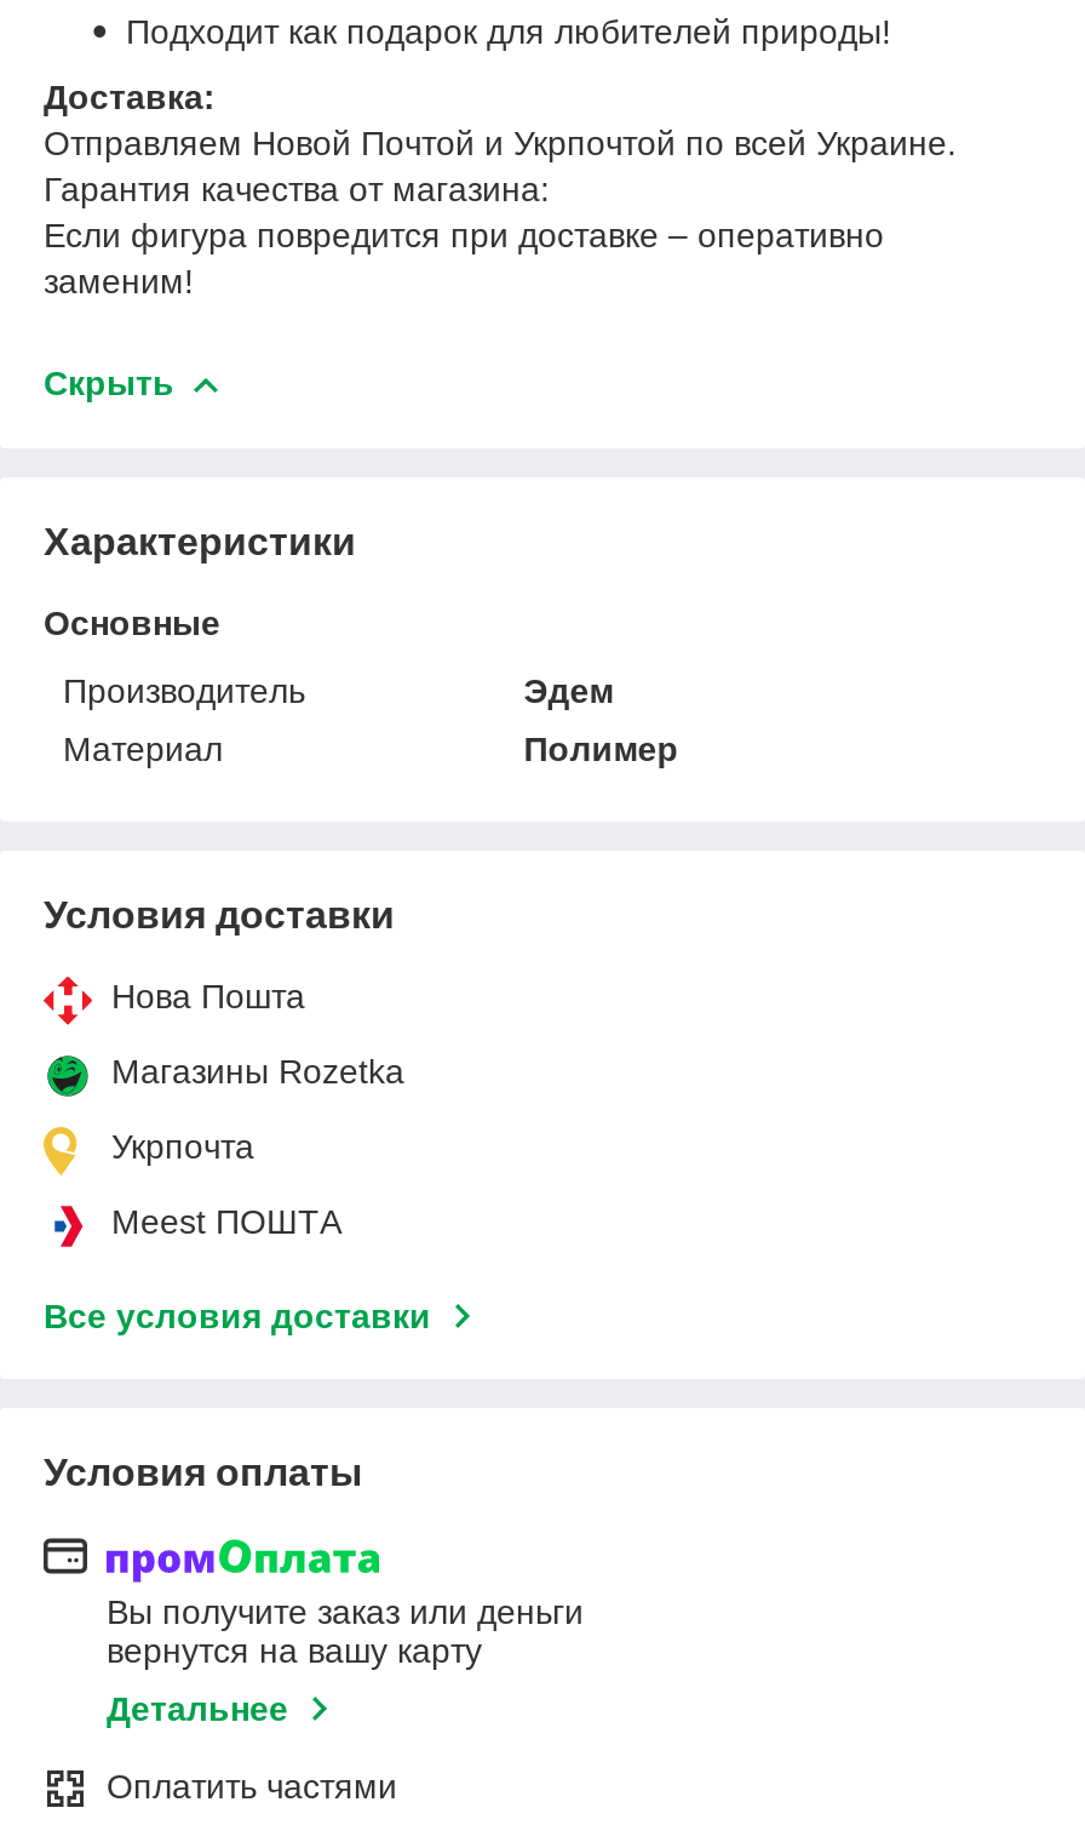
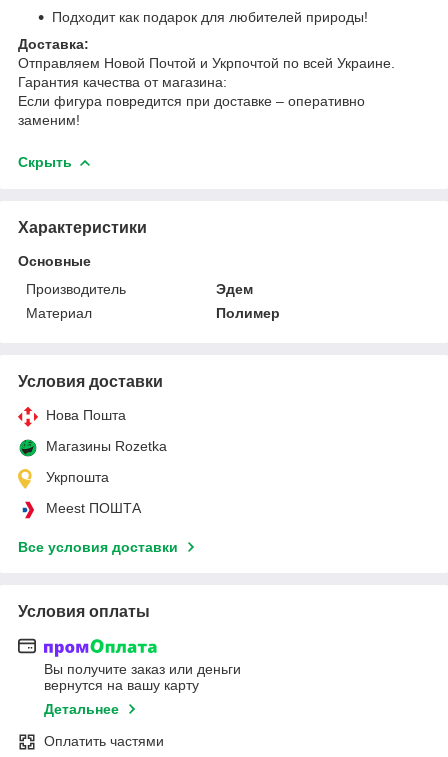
- Укрпочта
+ Укрпошта
